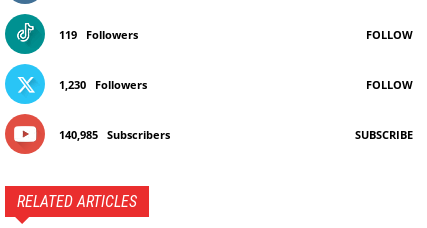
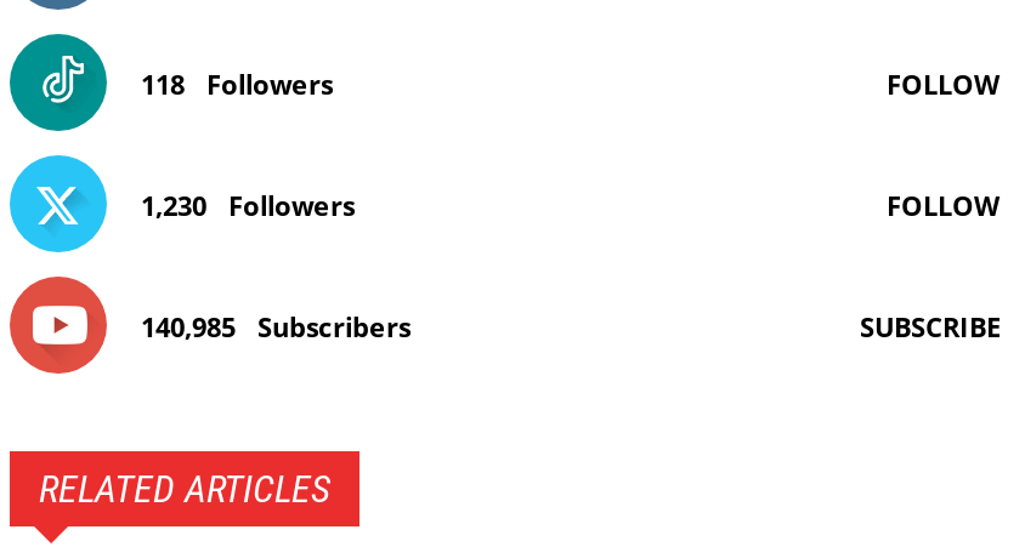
- 119 Followers
+ 118 Followers
